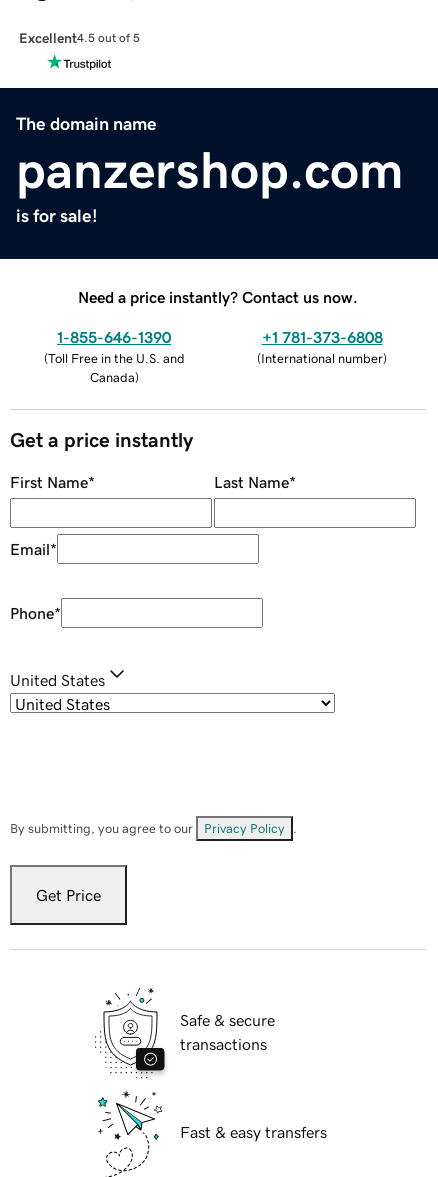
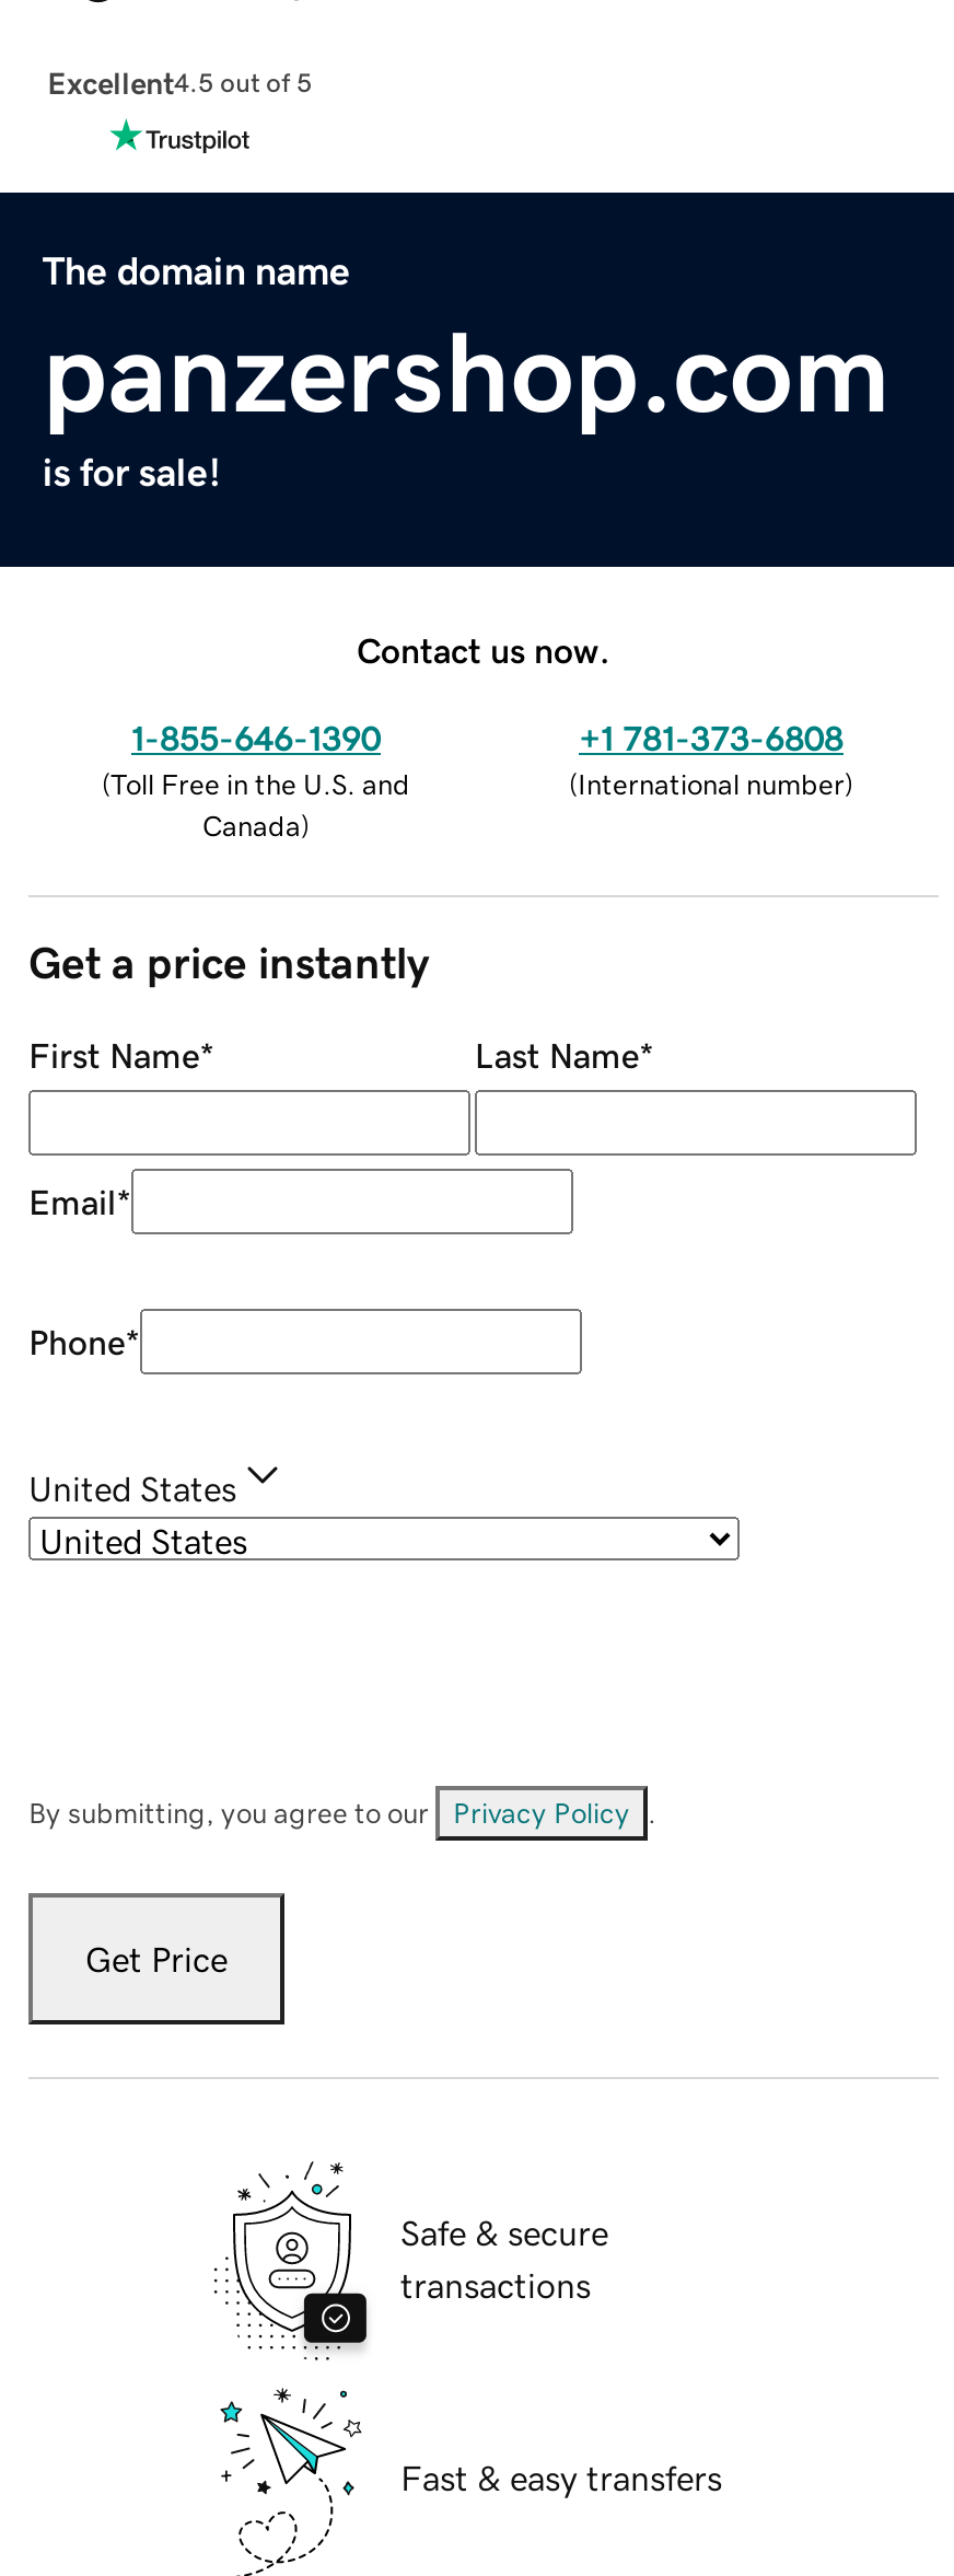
- Need a price instantly? Contact us now.
+ Contact us now.
